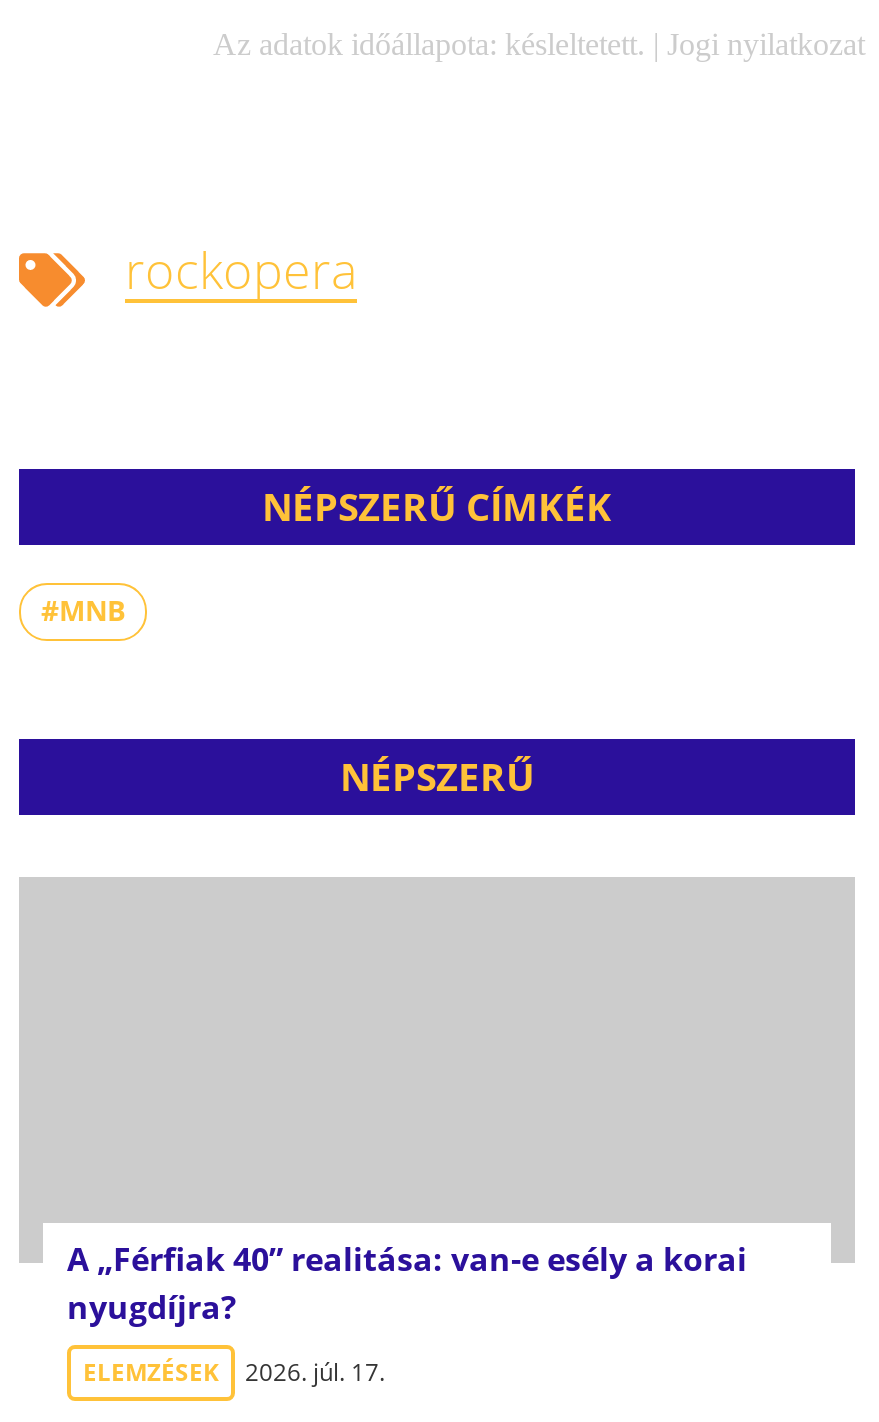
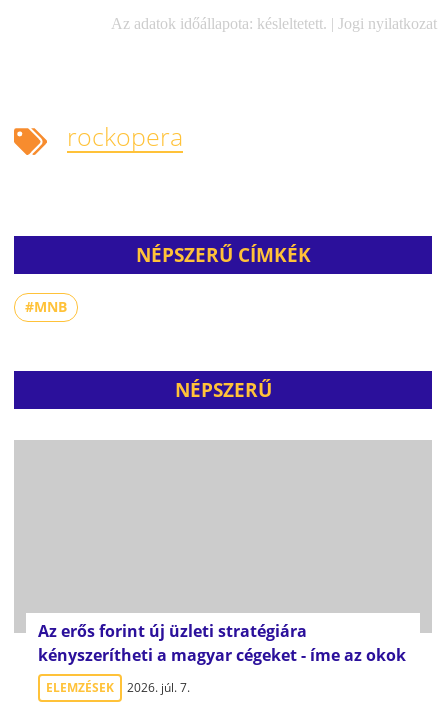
- A „Férfiak 40” realitása: van-e esély a korai
- nyugdíjra?
+ Az erős forint új üzleti stratégiára
+ kényszerítheti a magyar cégeket - íme az okok

- ELEMZÉSEK 2026. júl. 17.
+ ELEMZÉSEK 2026. júl. 7.
